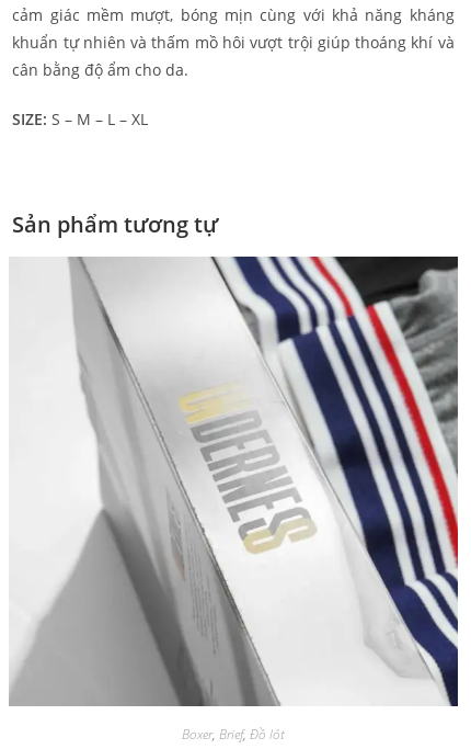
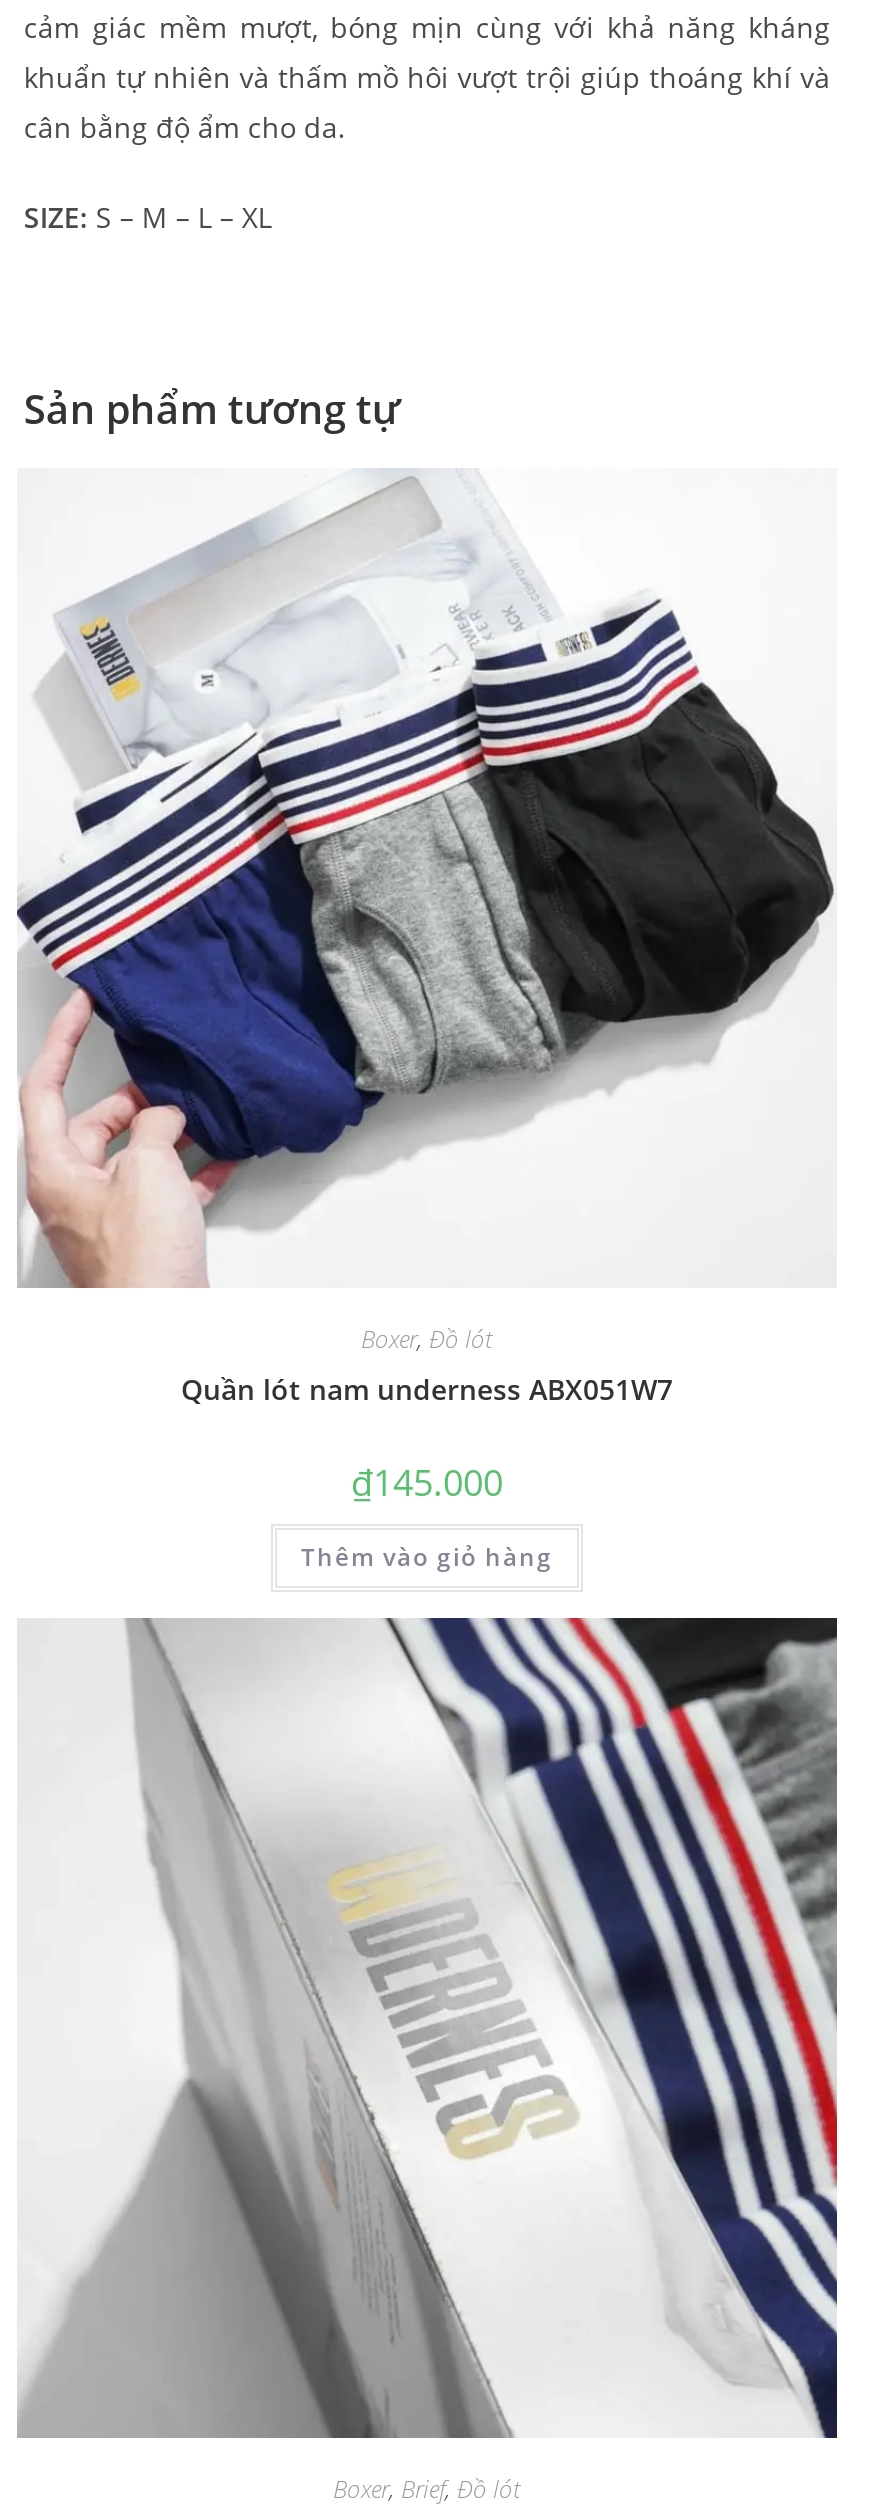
+ [image]
+ Boxer, Đồ lót
+ Quần lót nam underness ABX051W7
+ ₫145.000
+ Thêm vào giỏ hàng
